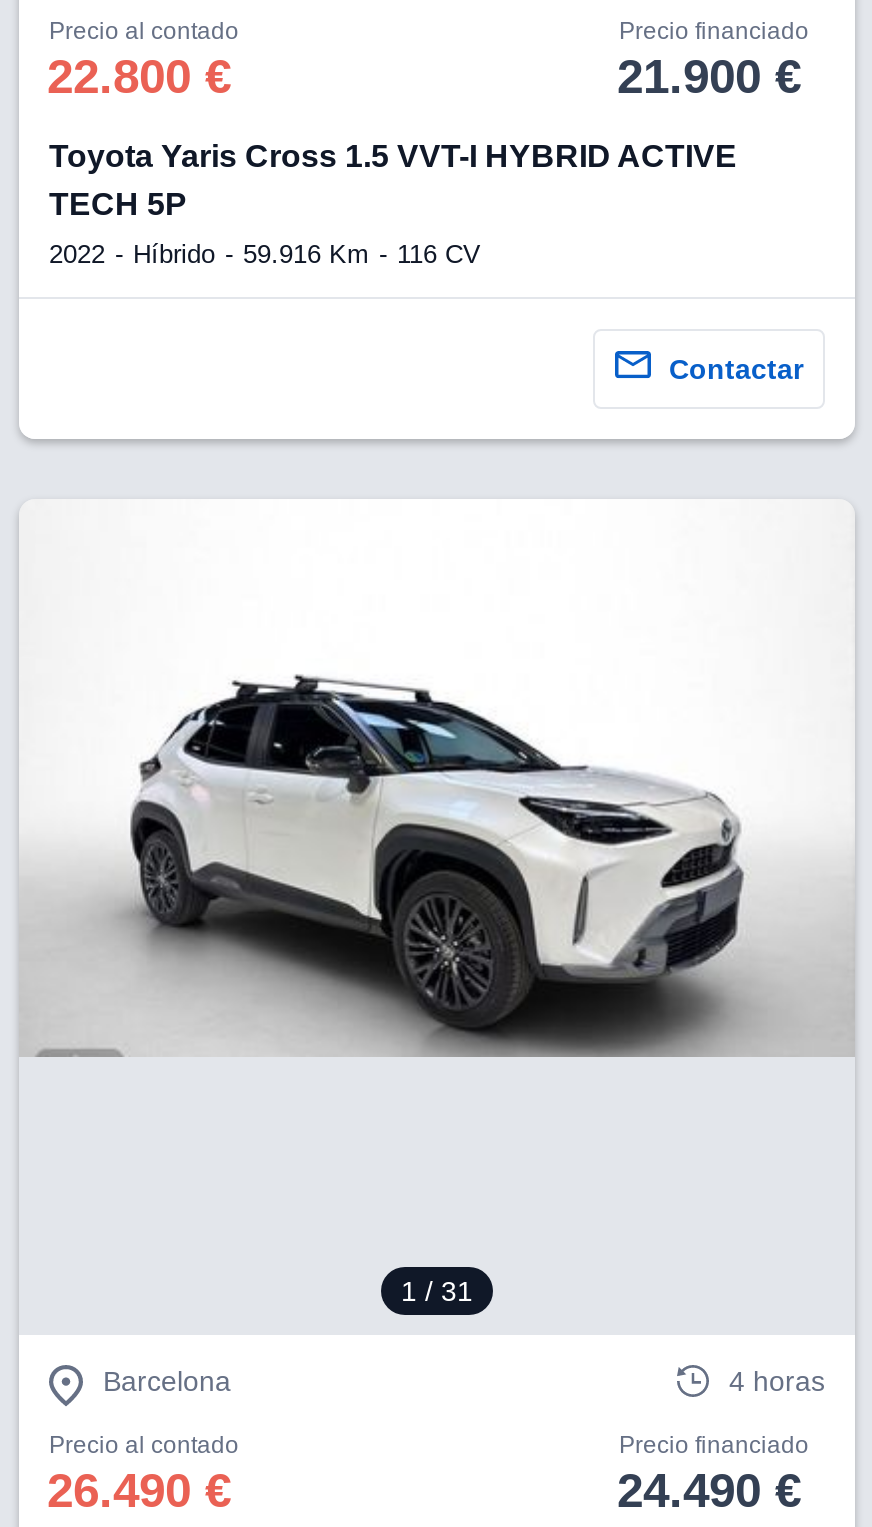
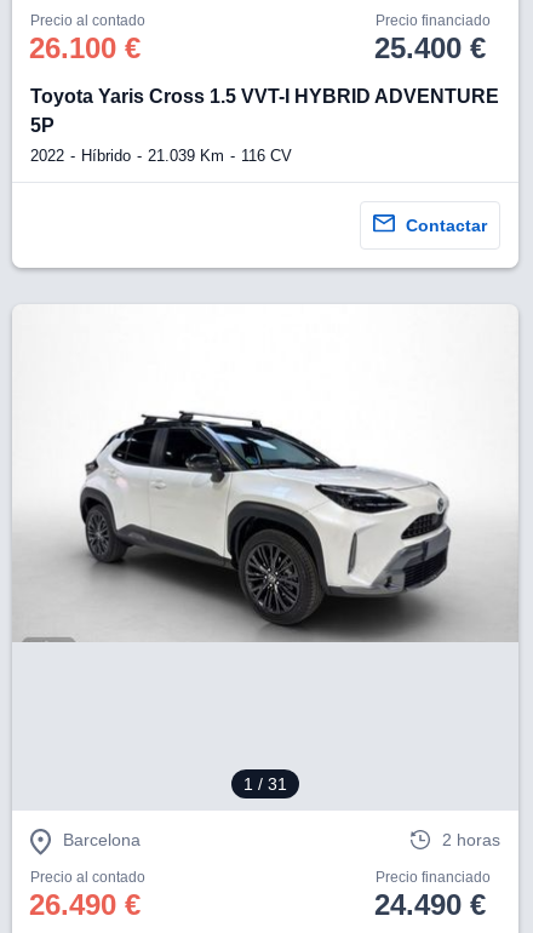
- 22.800 €
+ 26.100 €

- 21.900 €
+ 25.400 €

- Toyota Yaris Cross 1.5 VVT-I HYBRID ACTIVE
- TECH 5P
+ Toyota Yaris Cross 1.5 VVT-I HYBRID ADVENTURE
+ 5P

- 2022 Híbrido 59.916 Km 116 CV
+ 2022 Híbrido 21.039 Km 116 CV

- 4 horas
+ 2 horas
